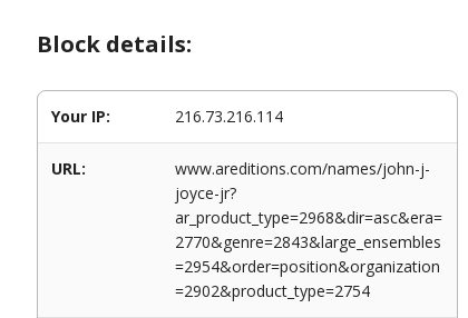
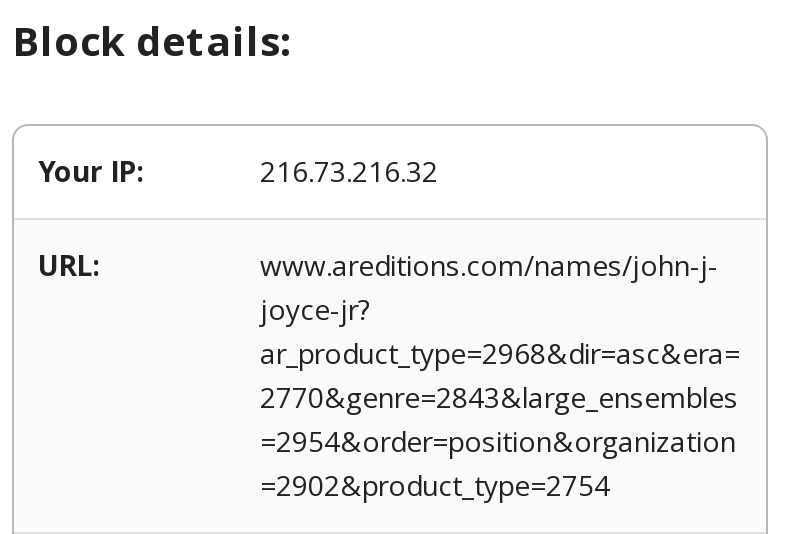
- 216.73.216.114
+ 216.73.216.32
